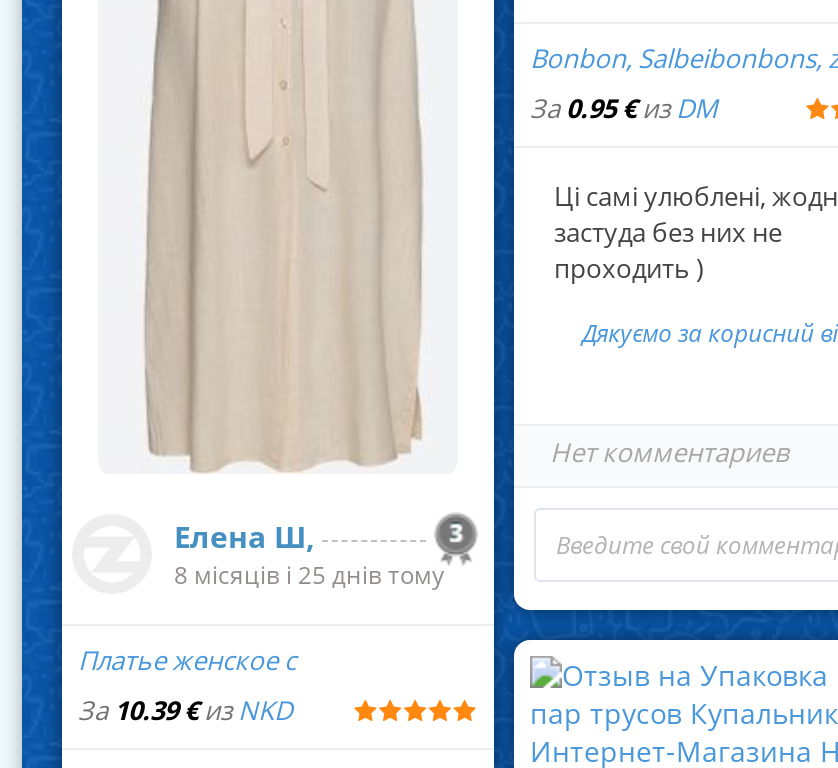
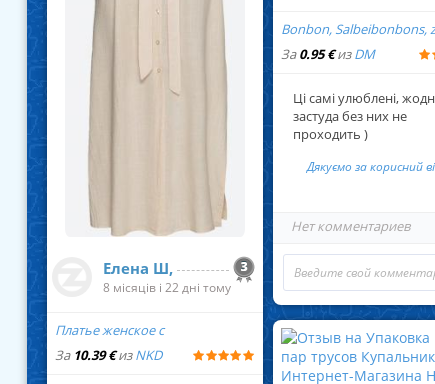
- 8 місяців і 25 днів тому
+ 8 місяців і 22 дні тому
